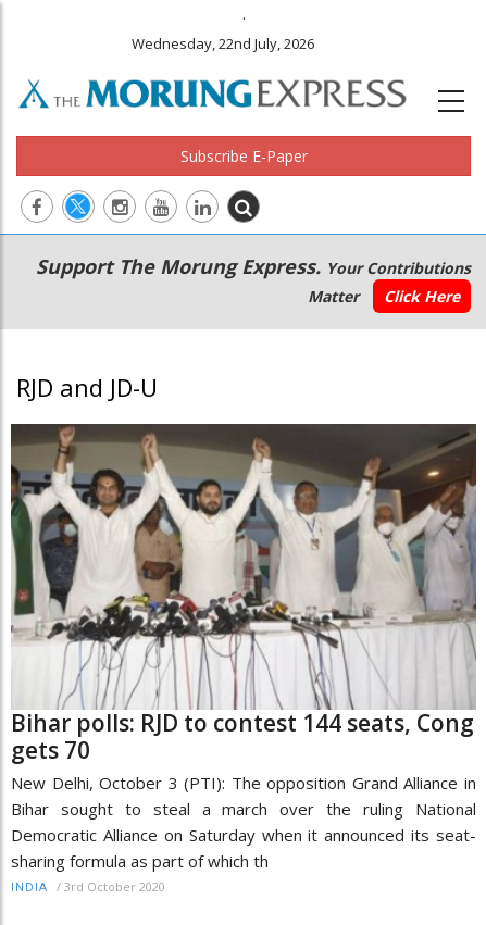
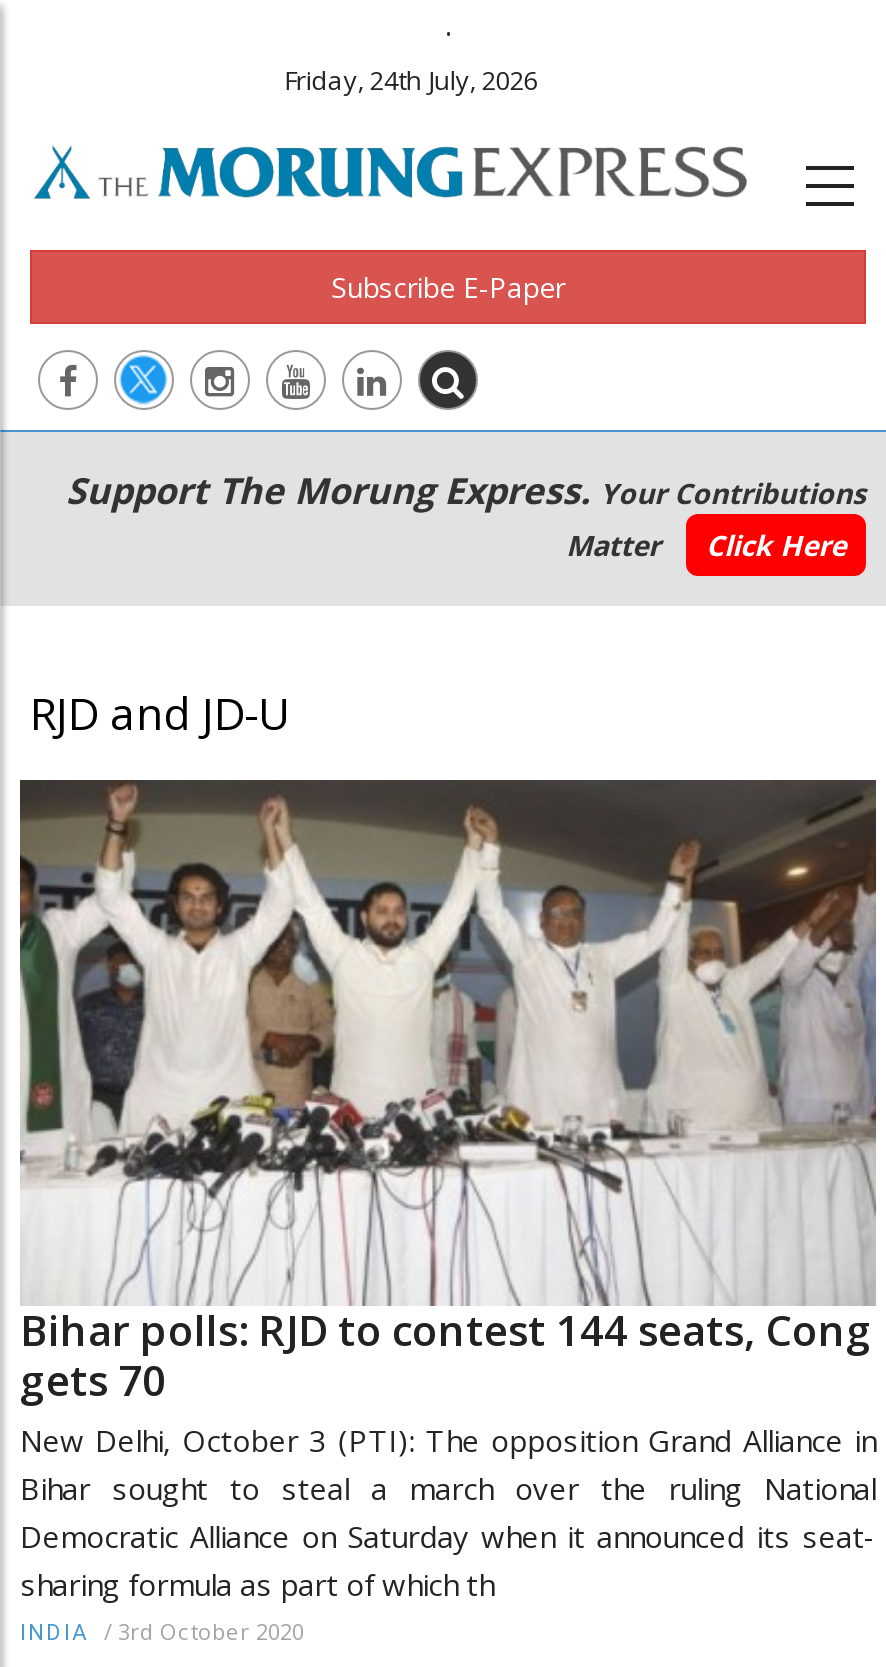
- Wednesday, 22nd July, 2026
+ Friday, 24th July, 2026
